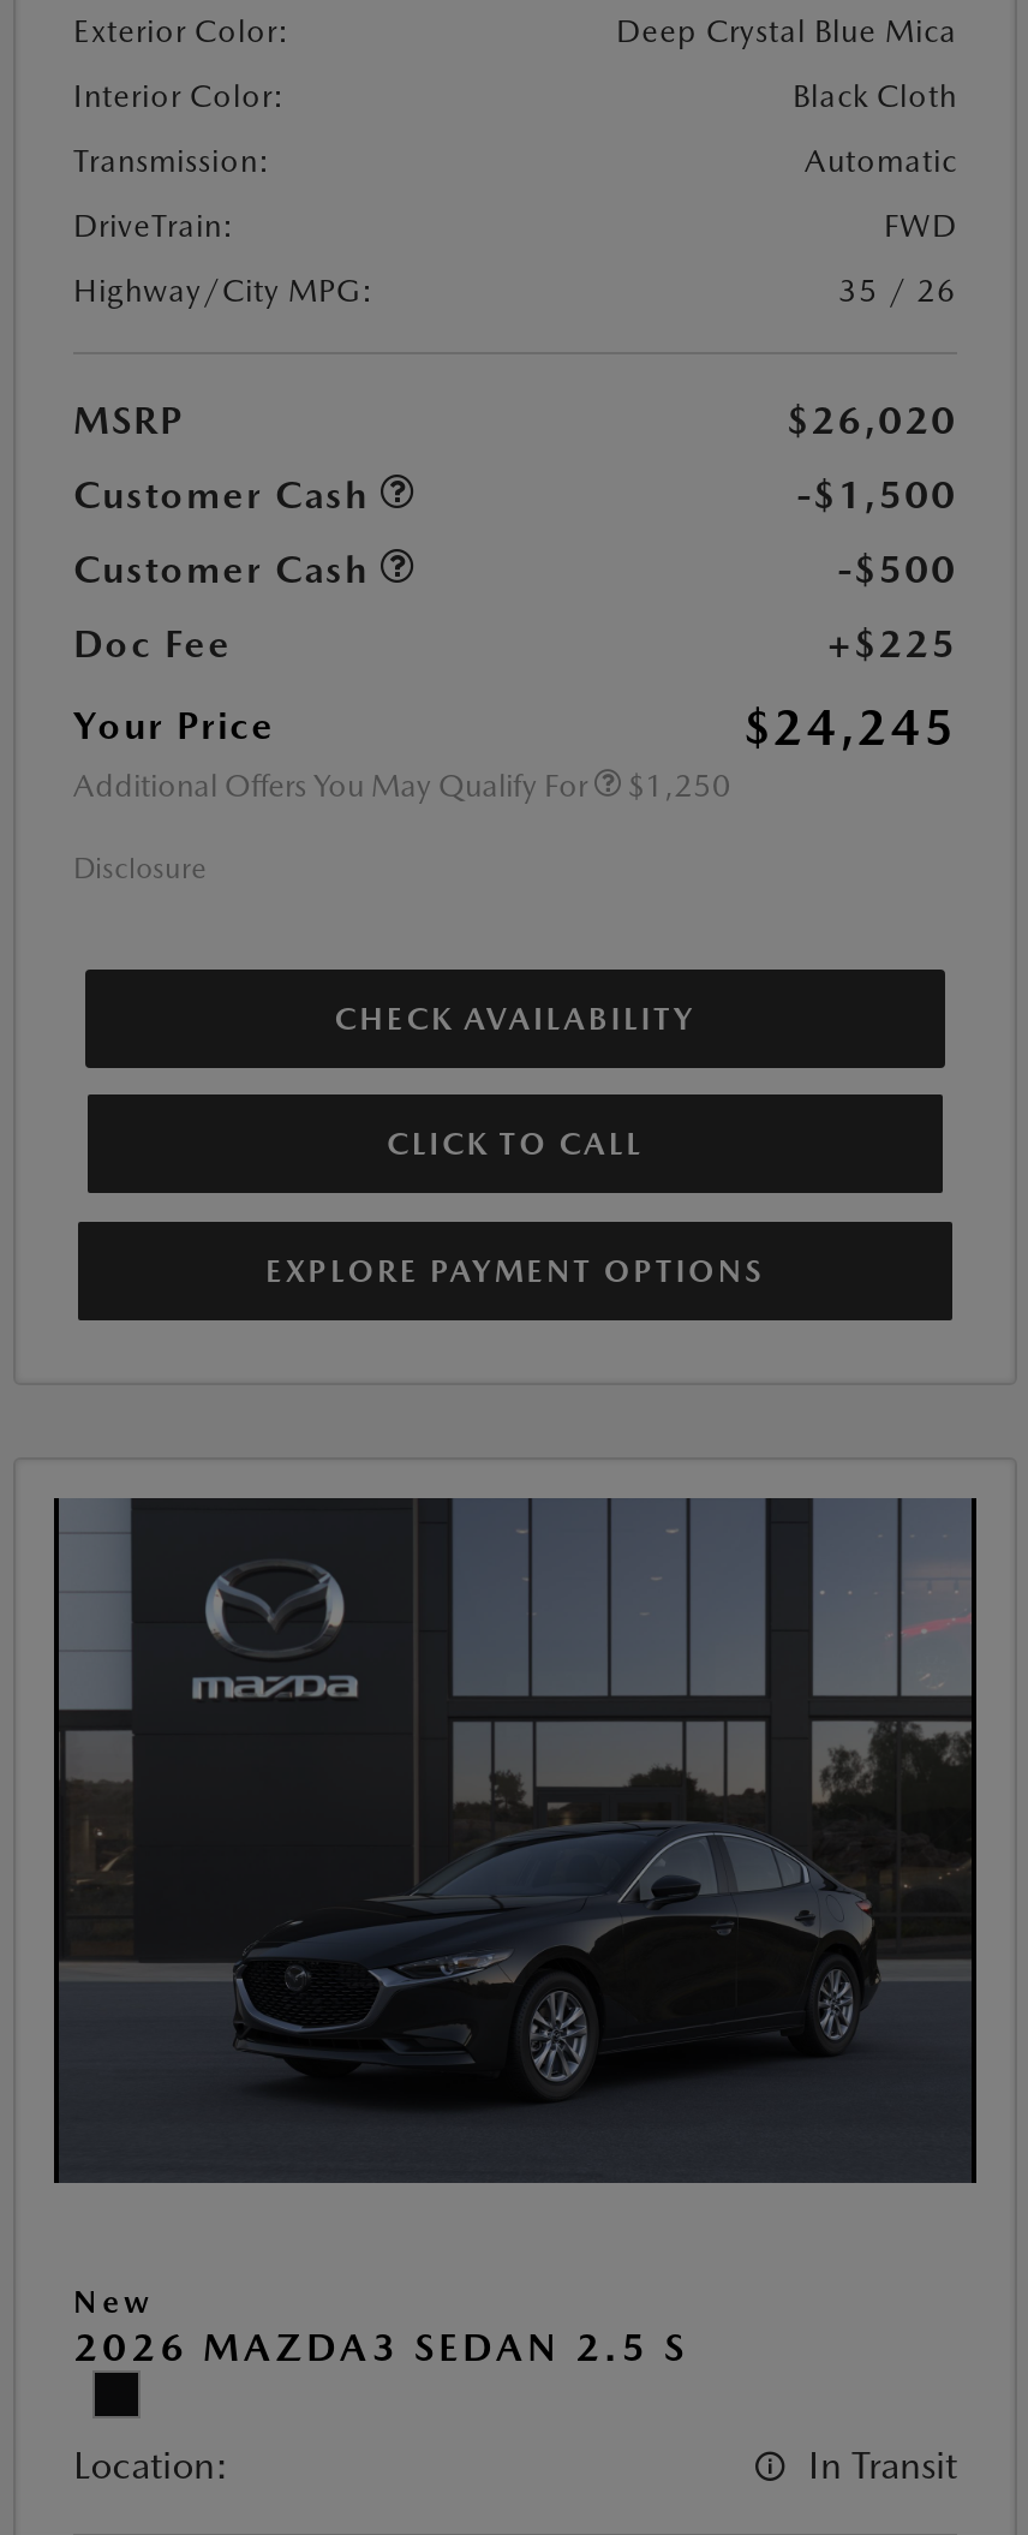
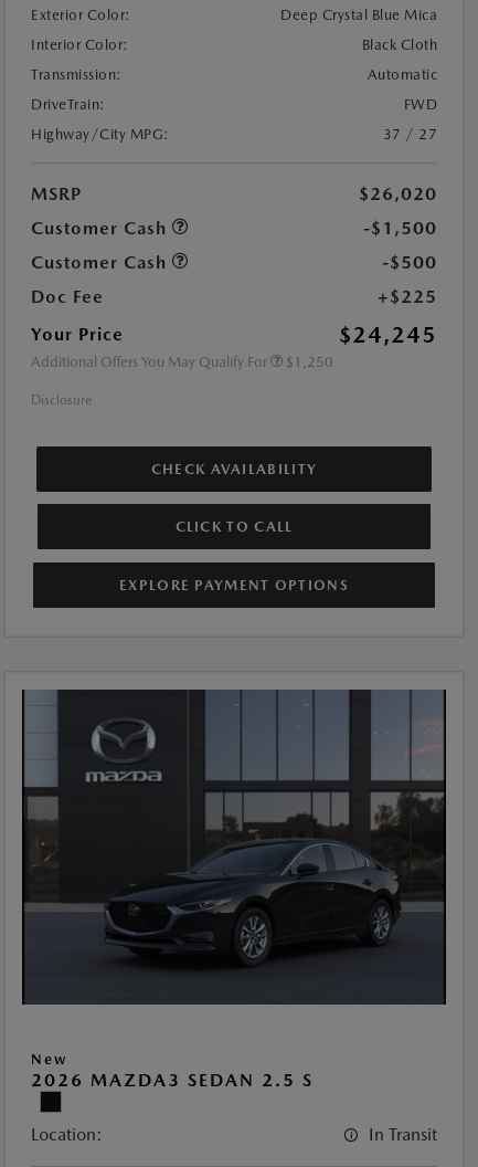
- 35 / 26
+ 37 / 27
